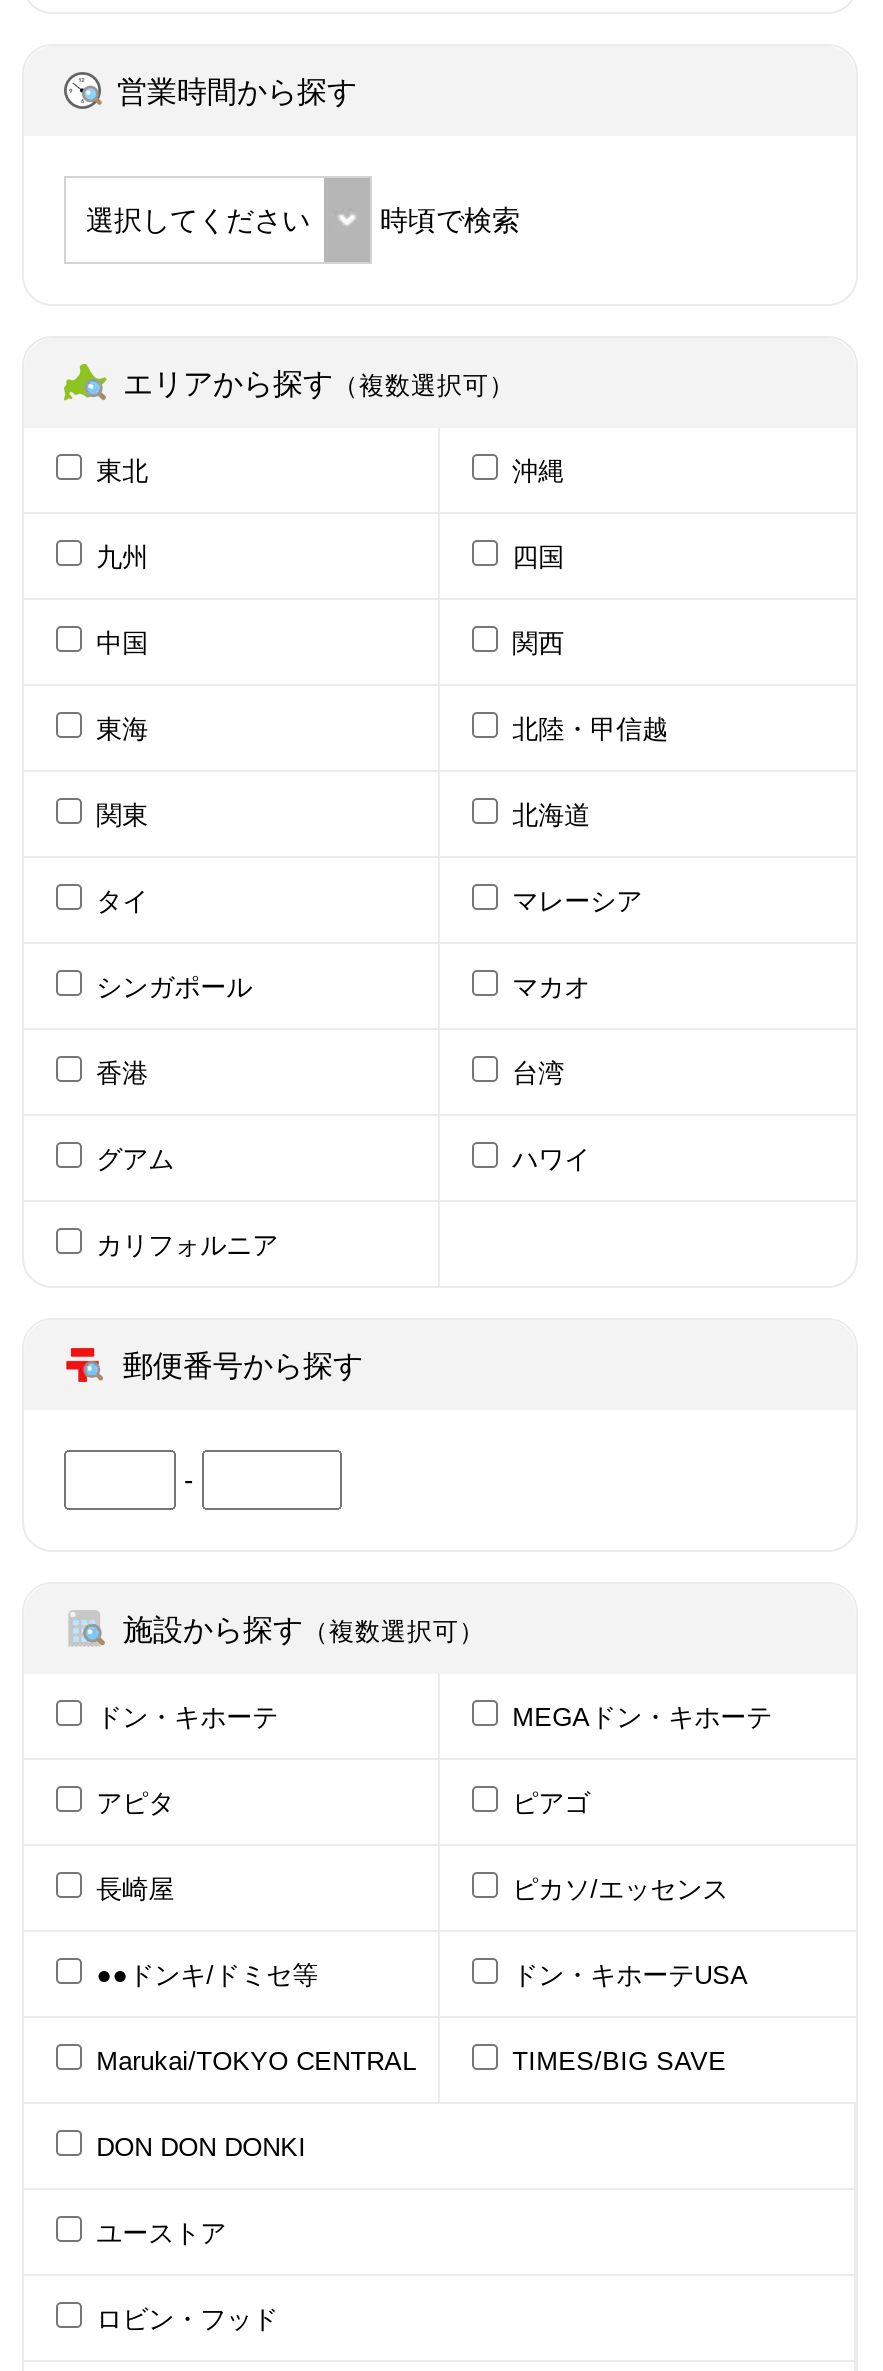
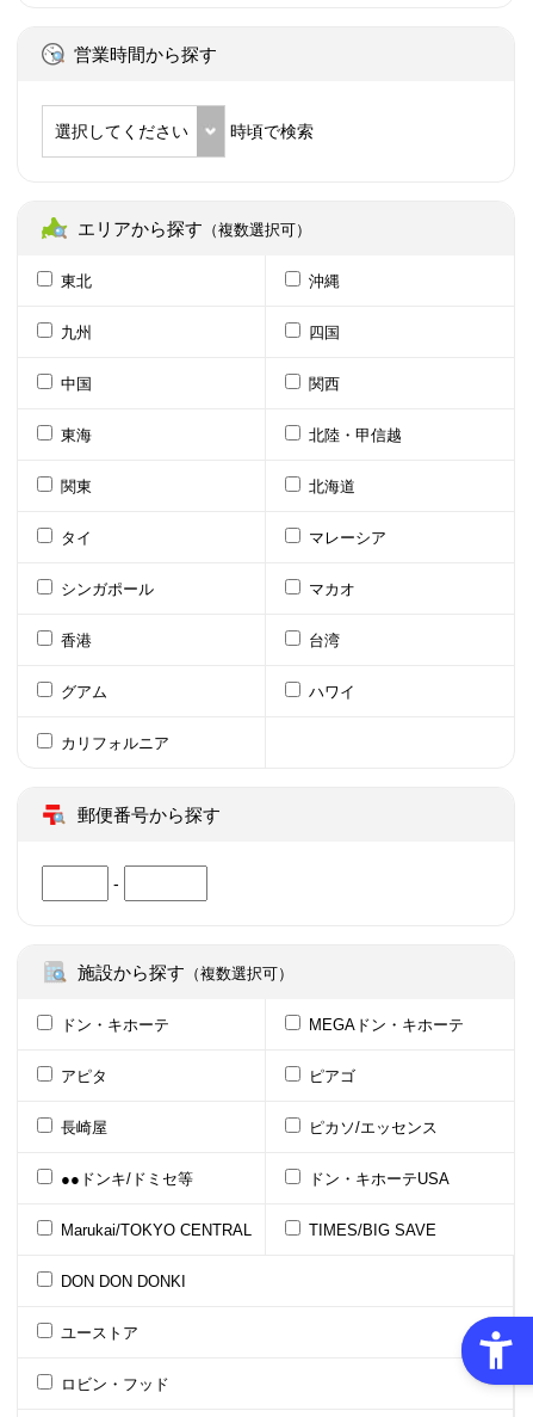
+ [image]
